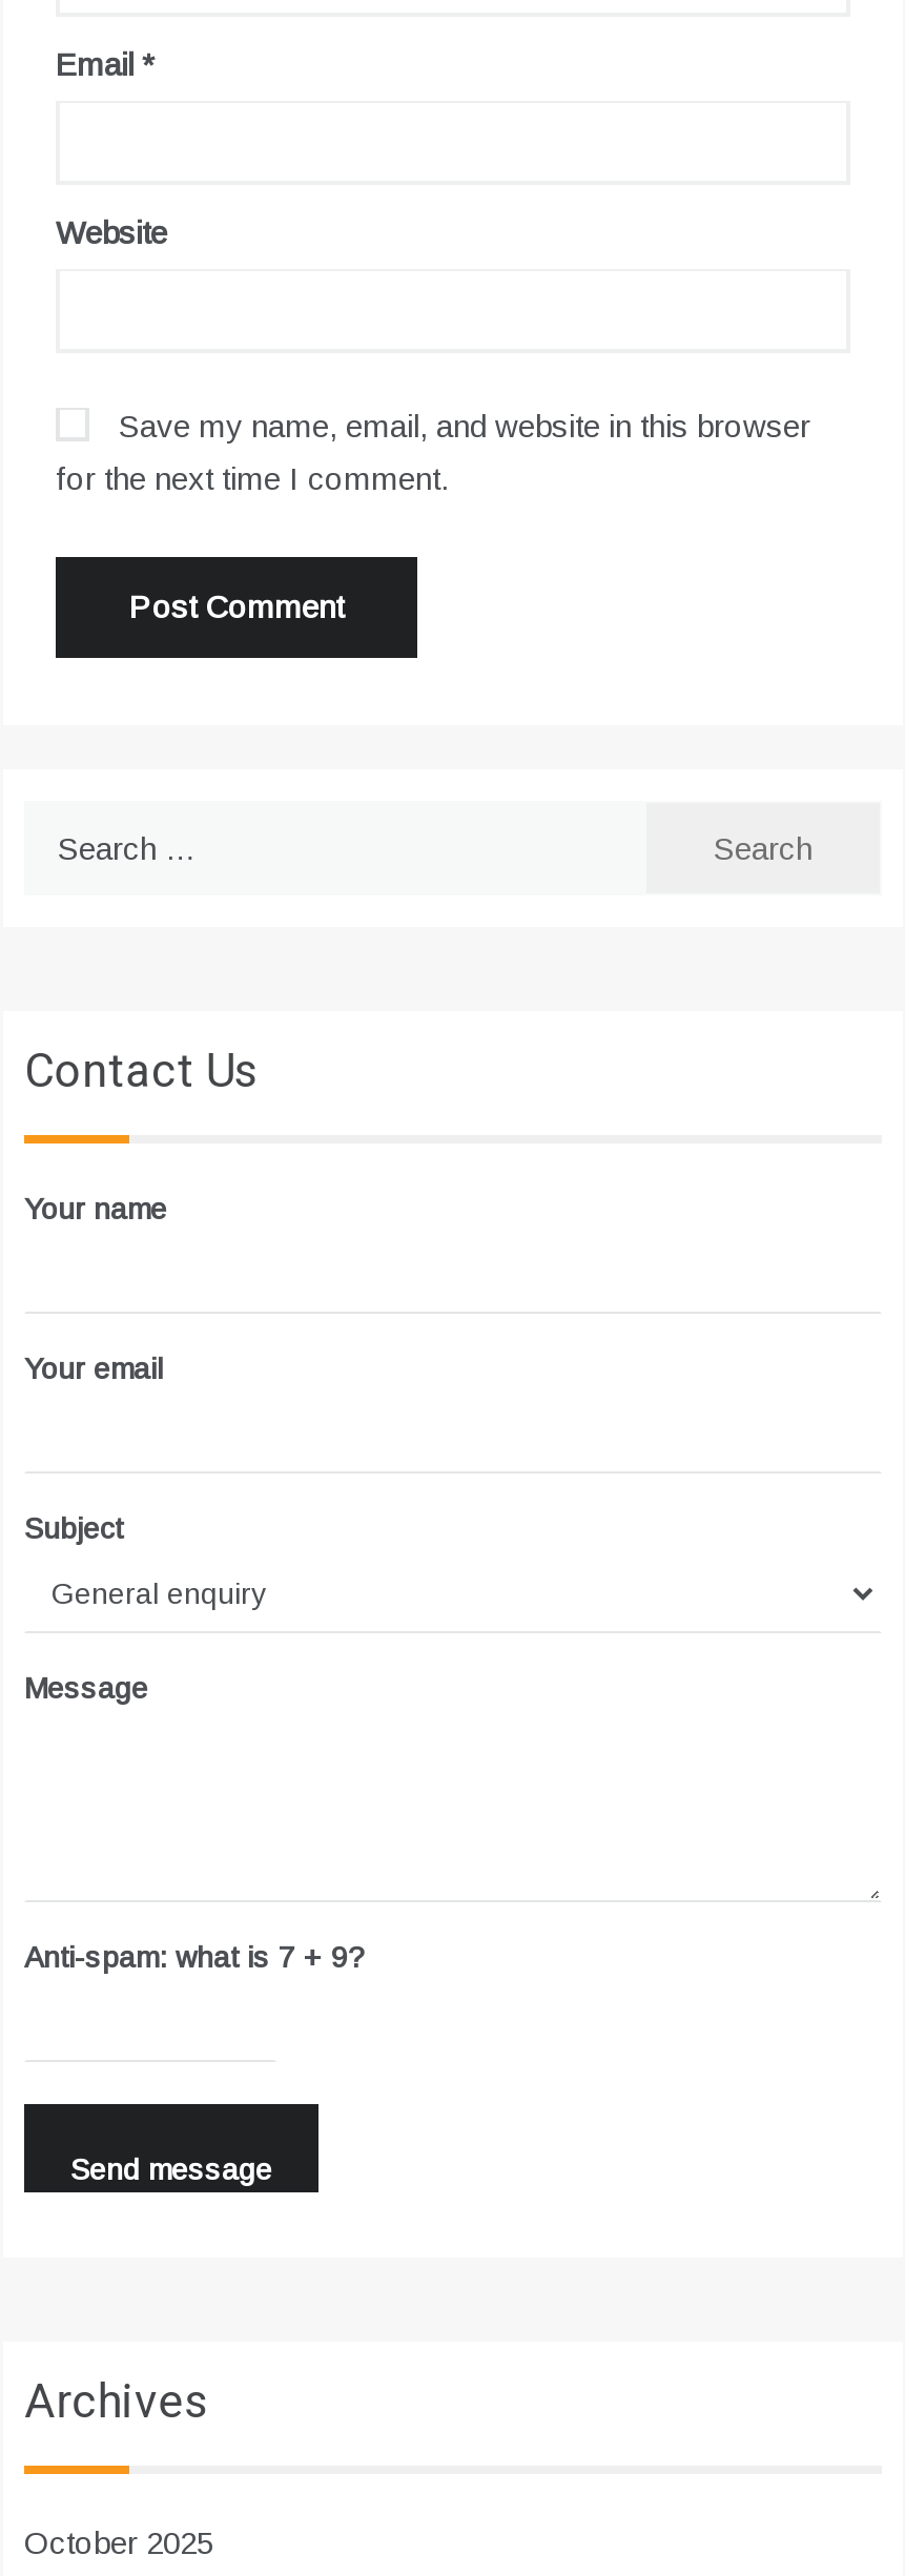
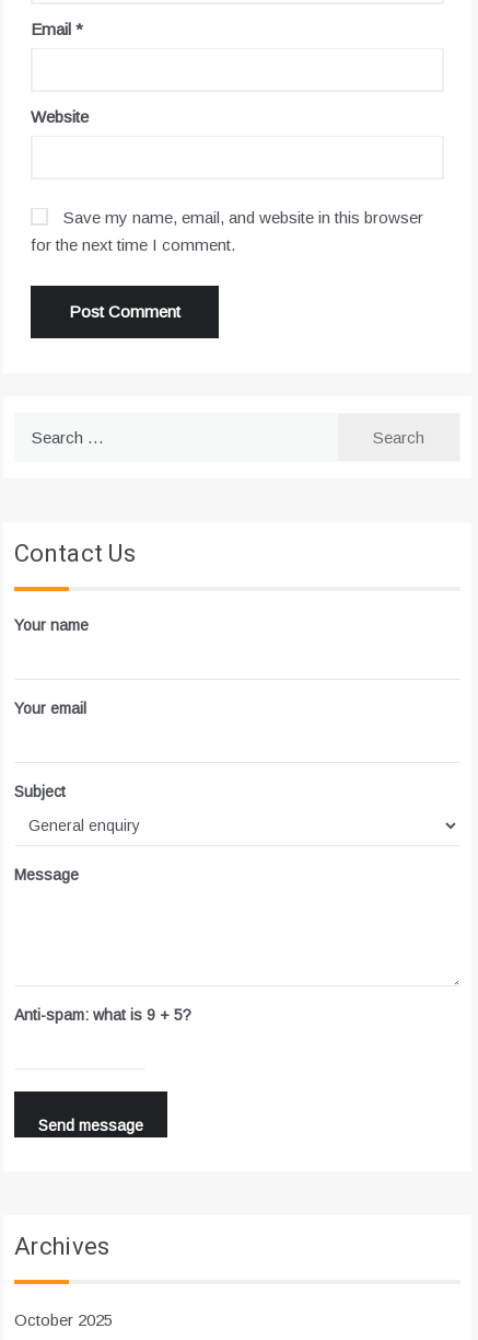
- Anti-spam: what is 7 + 9?
+ Anti-spam: what is 9 + 5?
